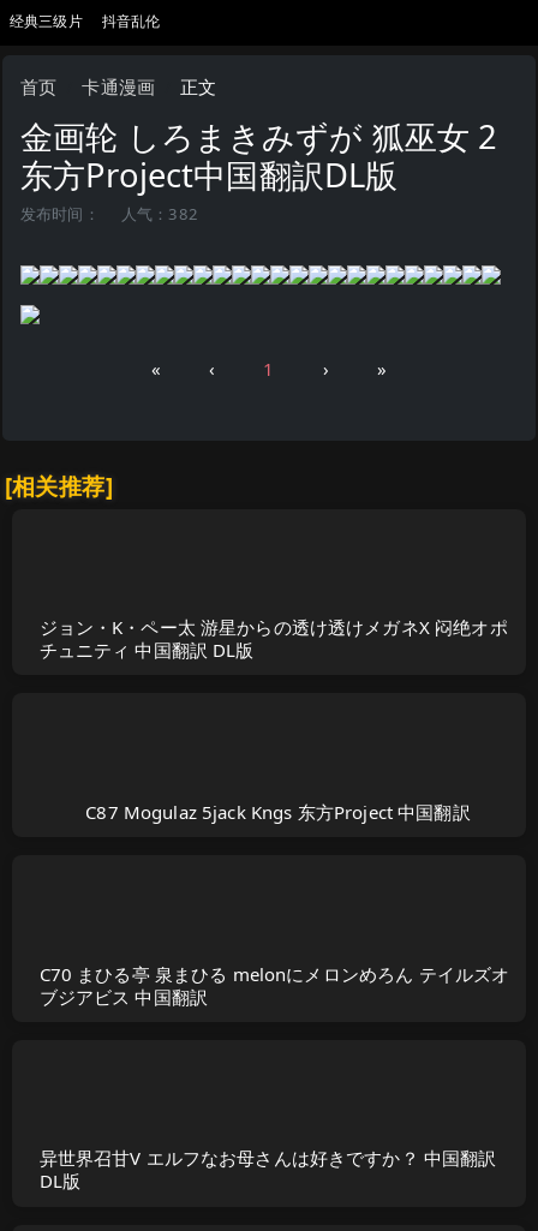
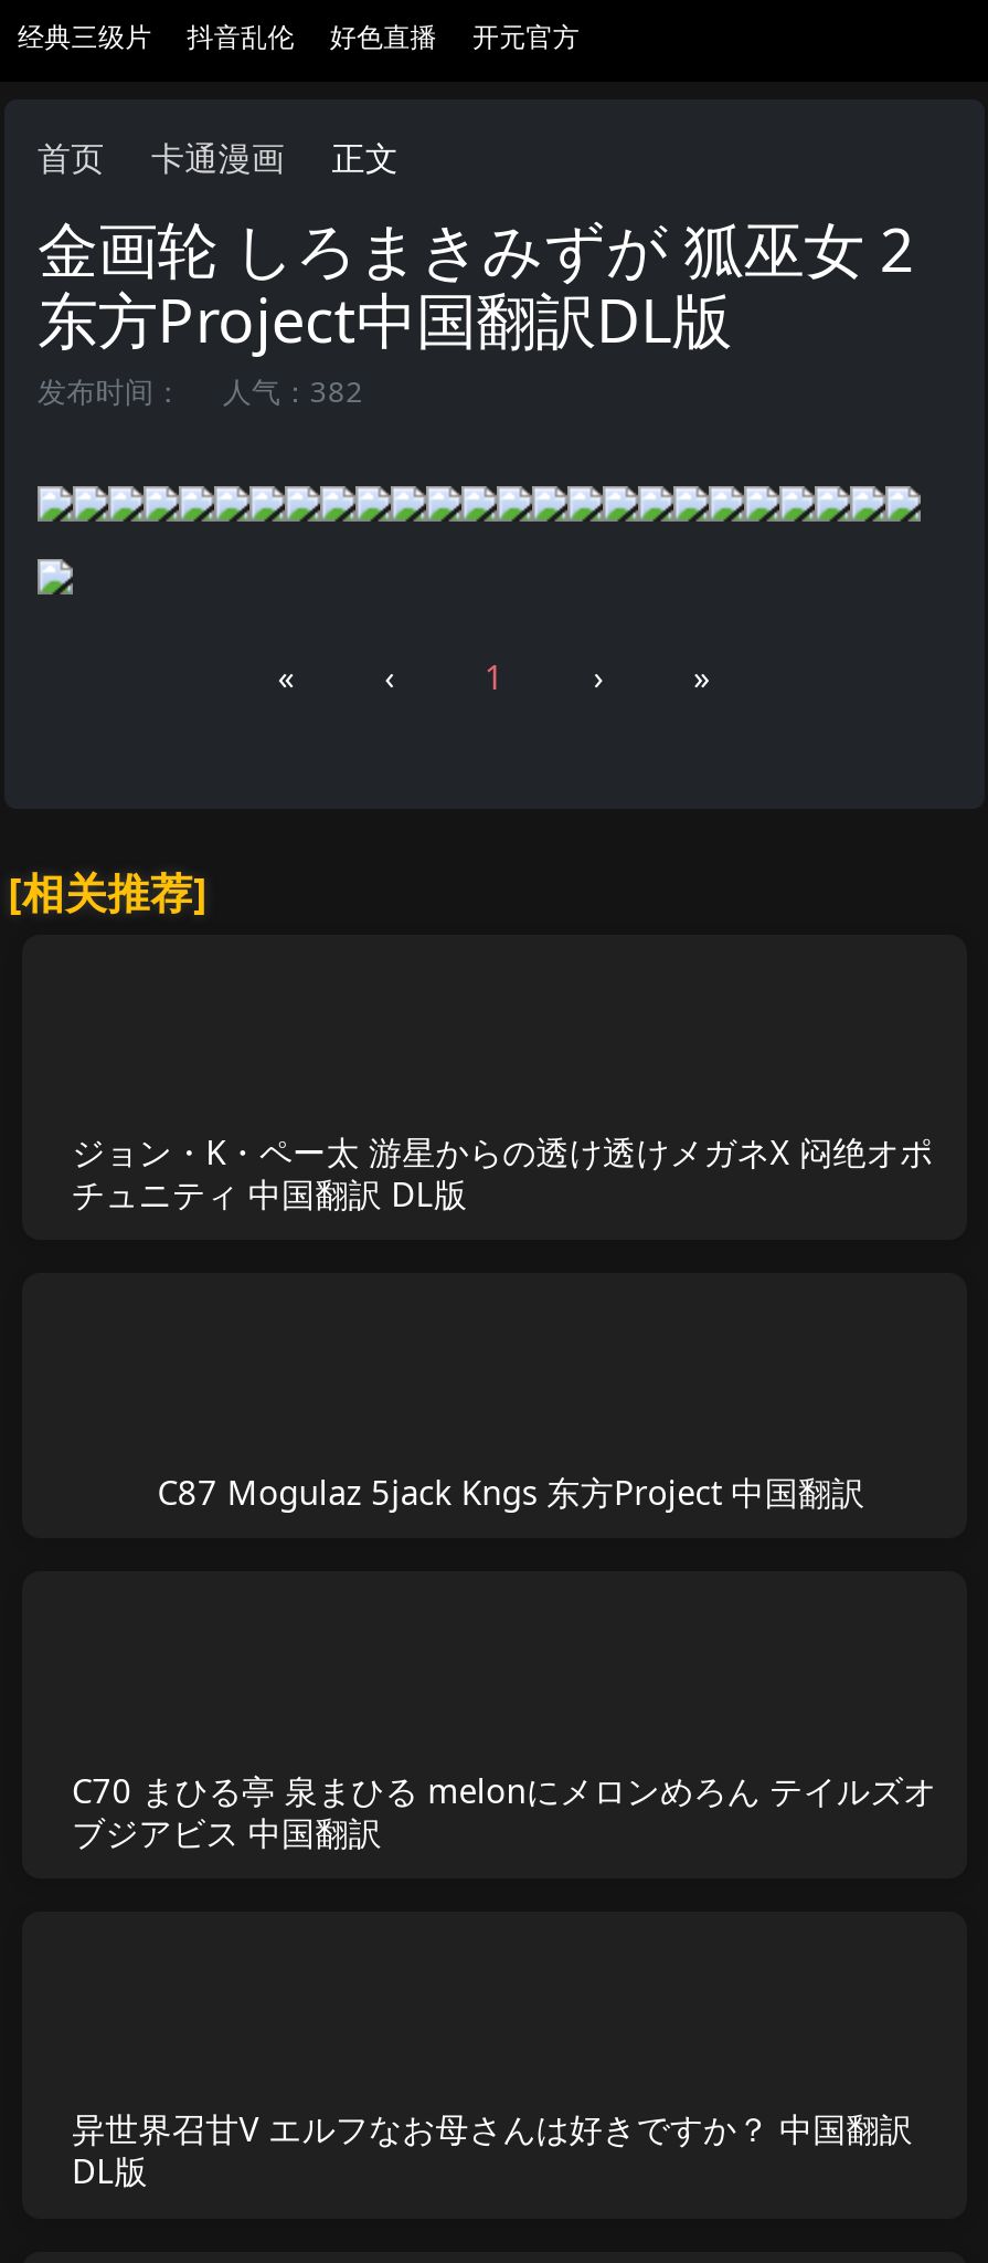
+ 好色直播
+ 开元官方
